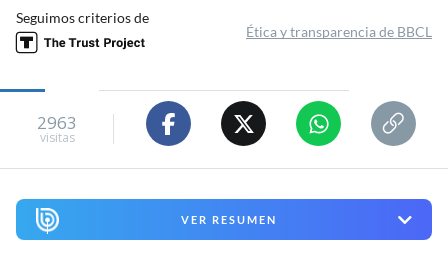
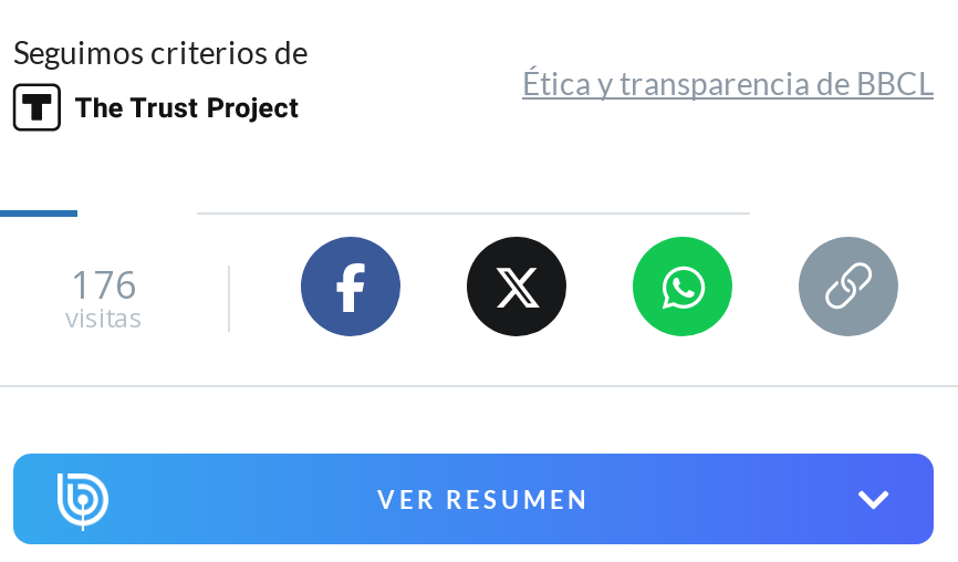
- 2963
+ 176
